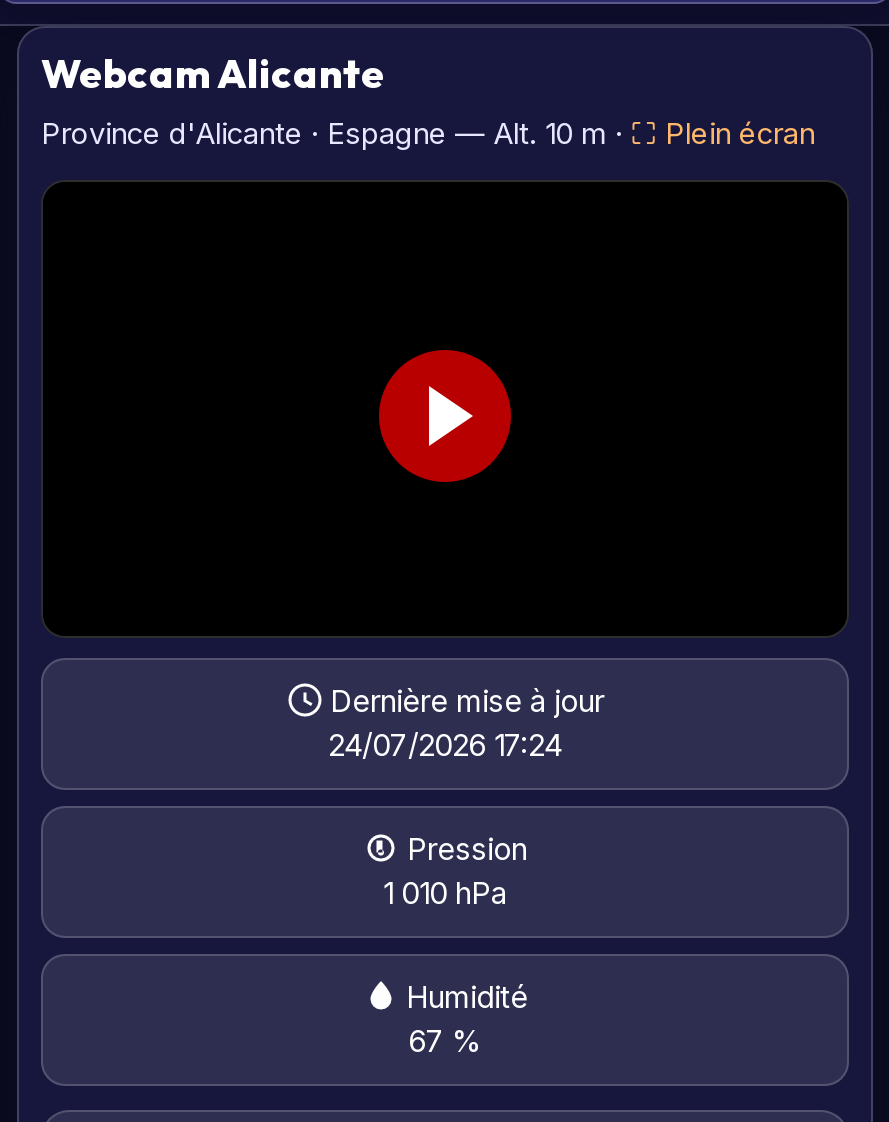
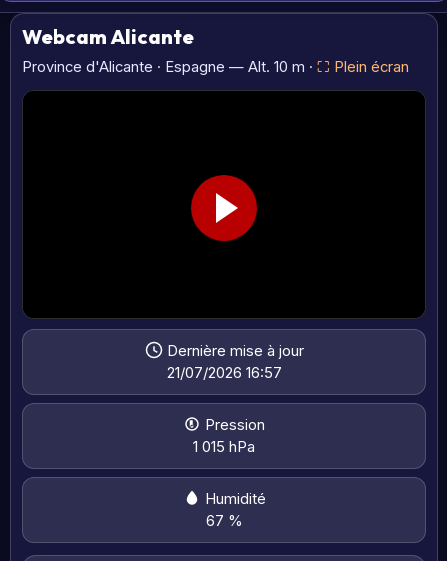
- 24/07/2026 17:24
+ 21/07/2026 16:57

- 1 010 hPa
+ 1 015 hPa
